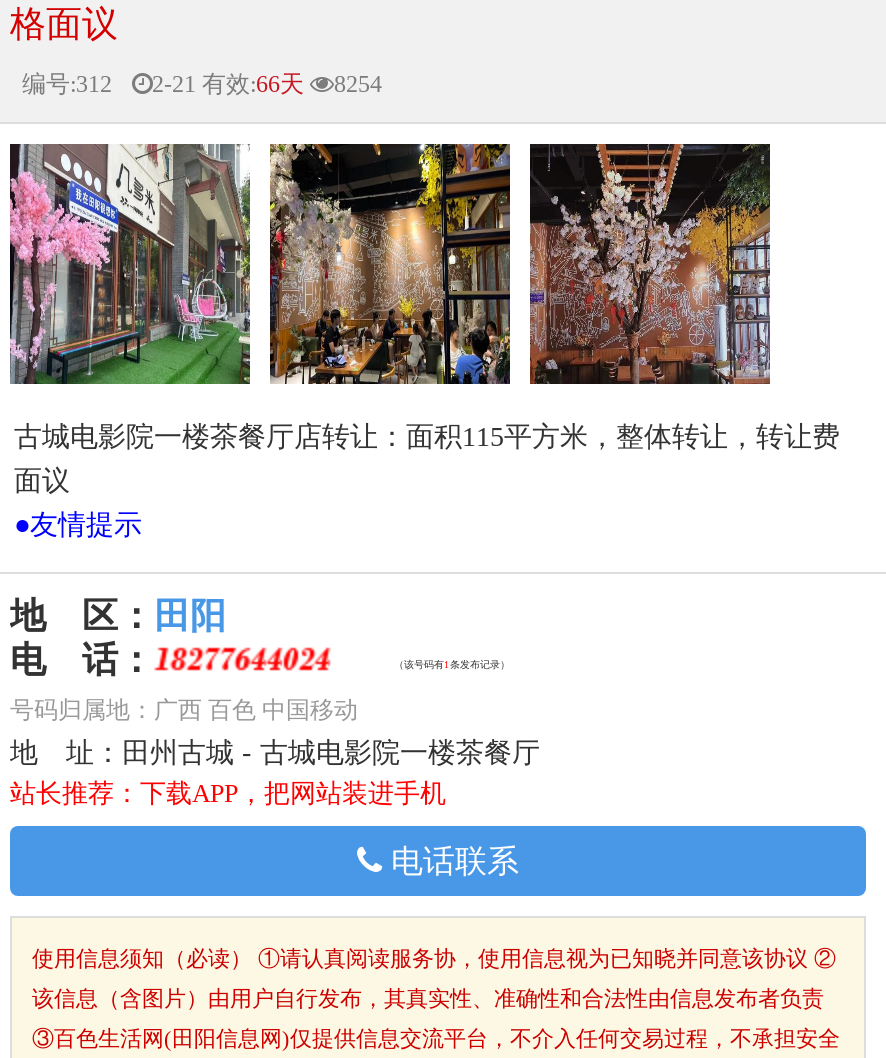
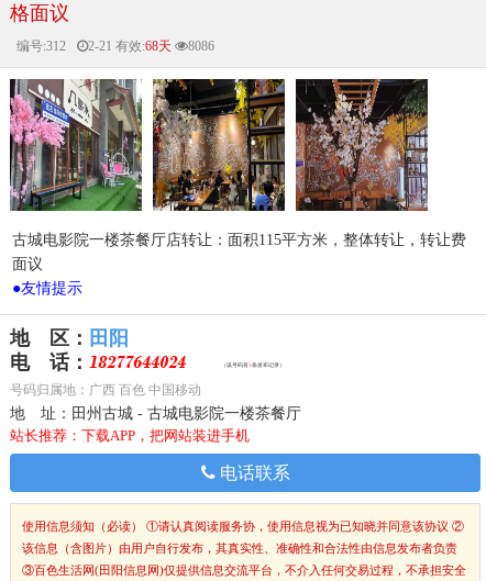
- 2-21有效:66天
+ 2-21有效:68天

- 8254
+ 8086
